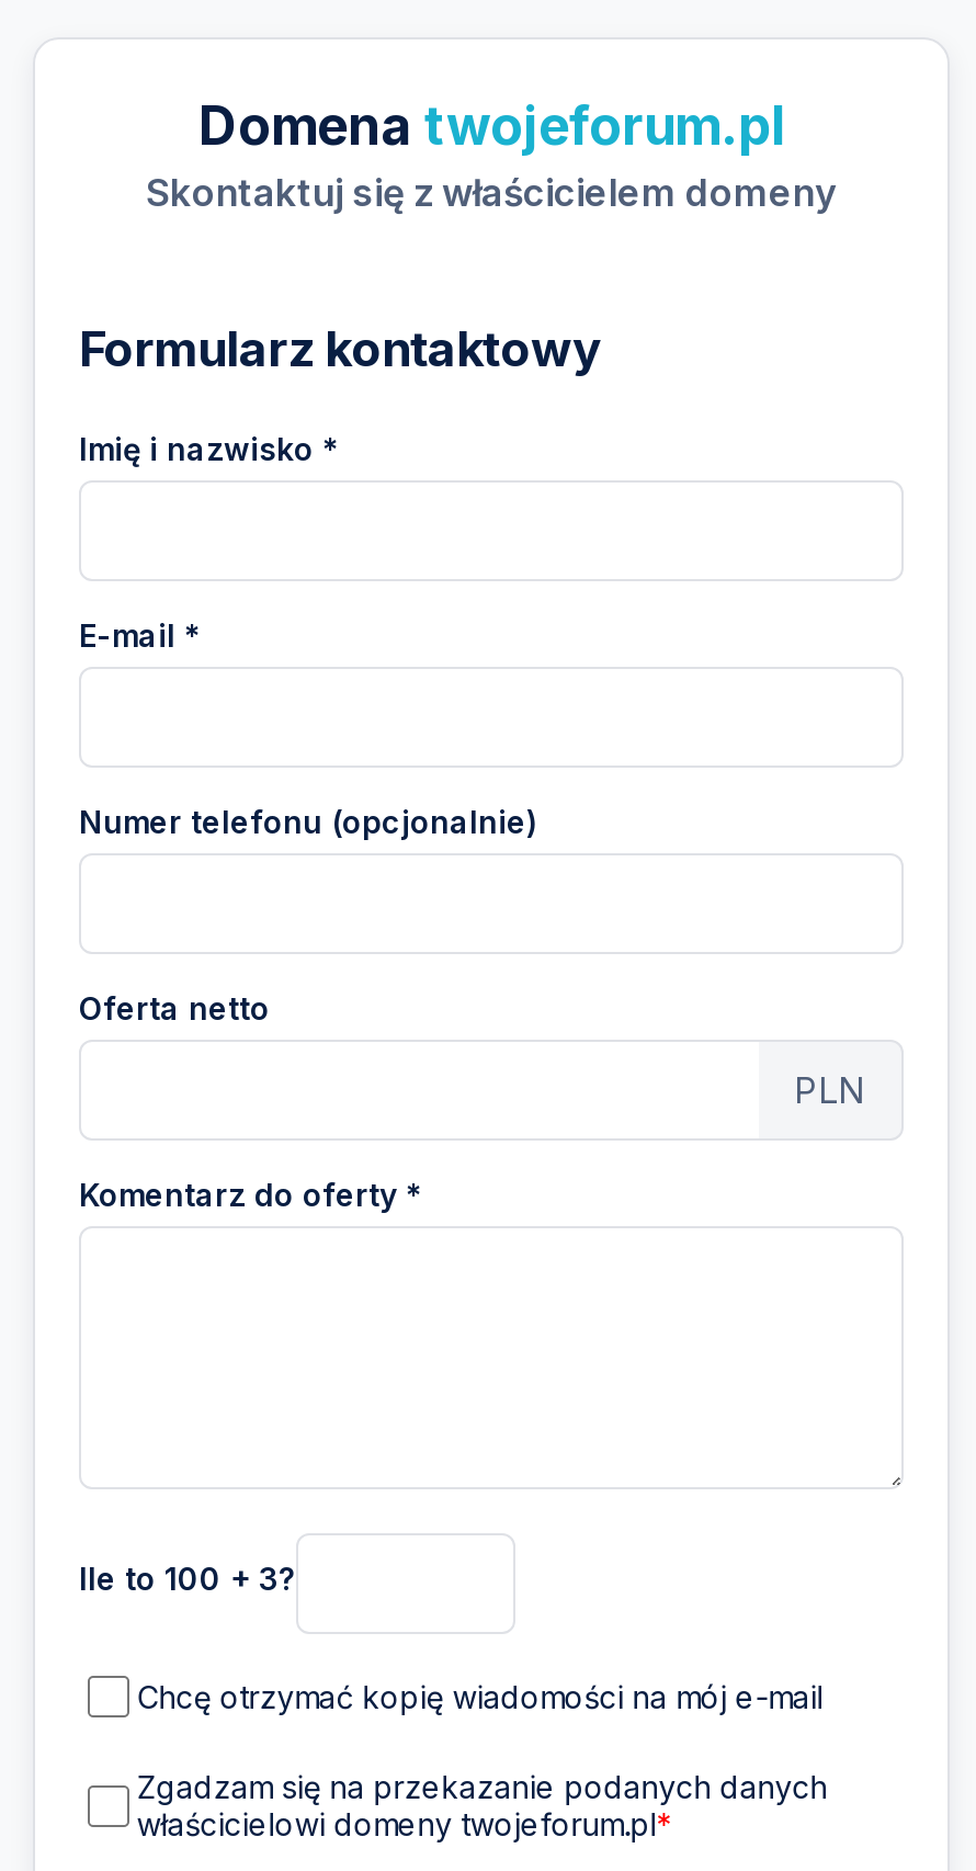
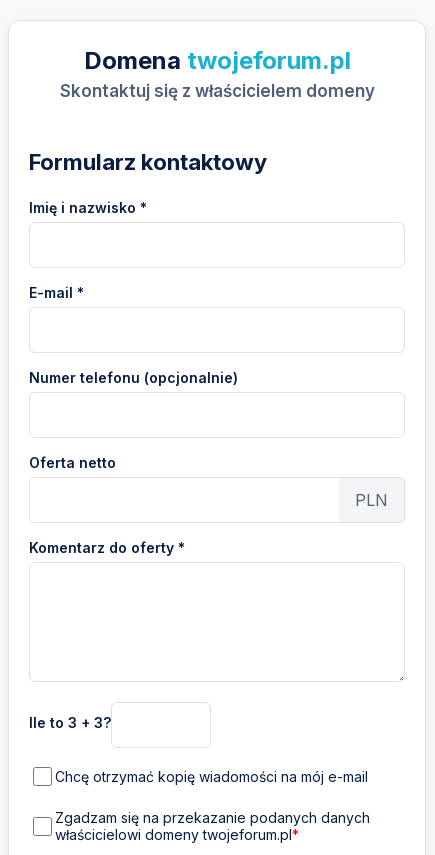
- Ile to 100 + 3?
+ Ile to 3 + 3?
